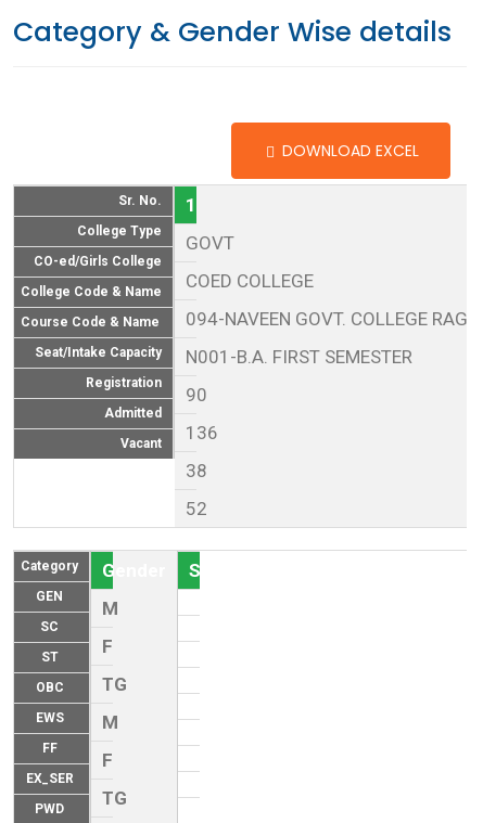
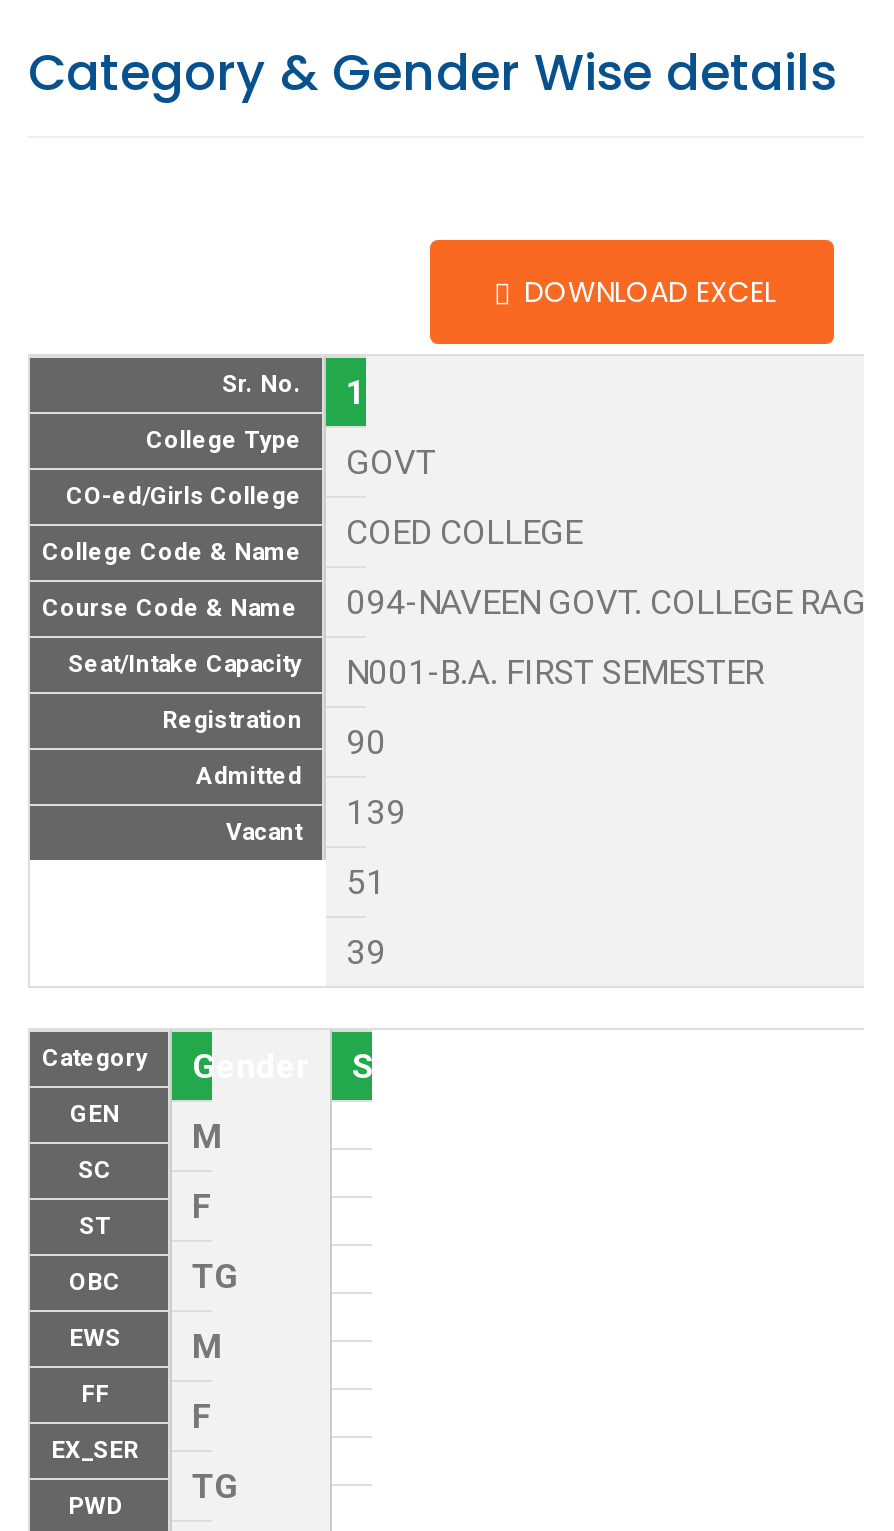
- Vacant 136
+ Vacant 139

- 38
+ 51

- 52
+ 39
